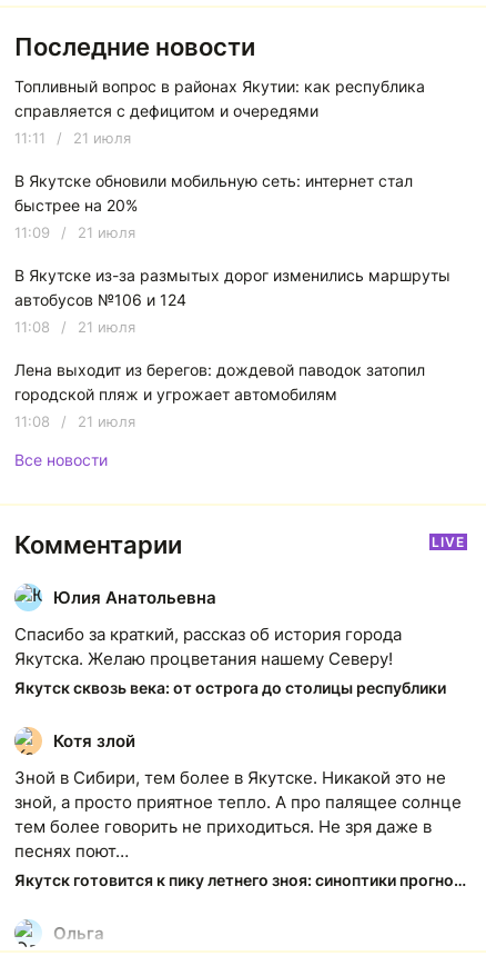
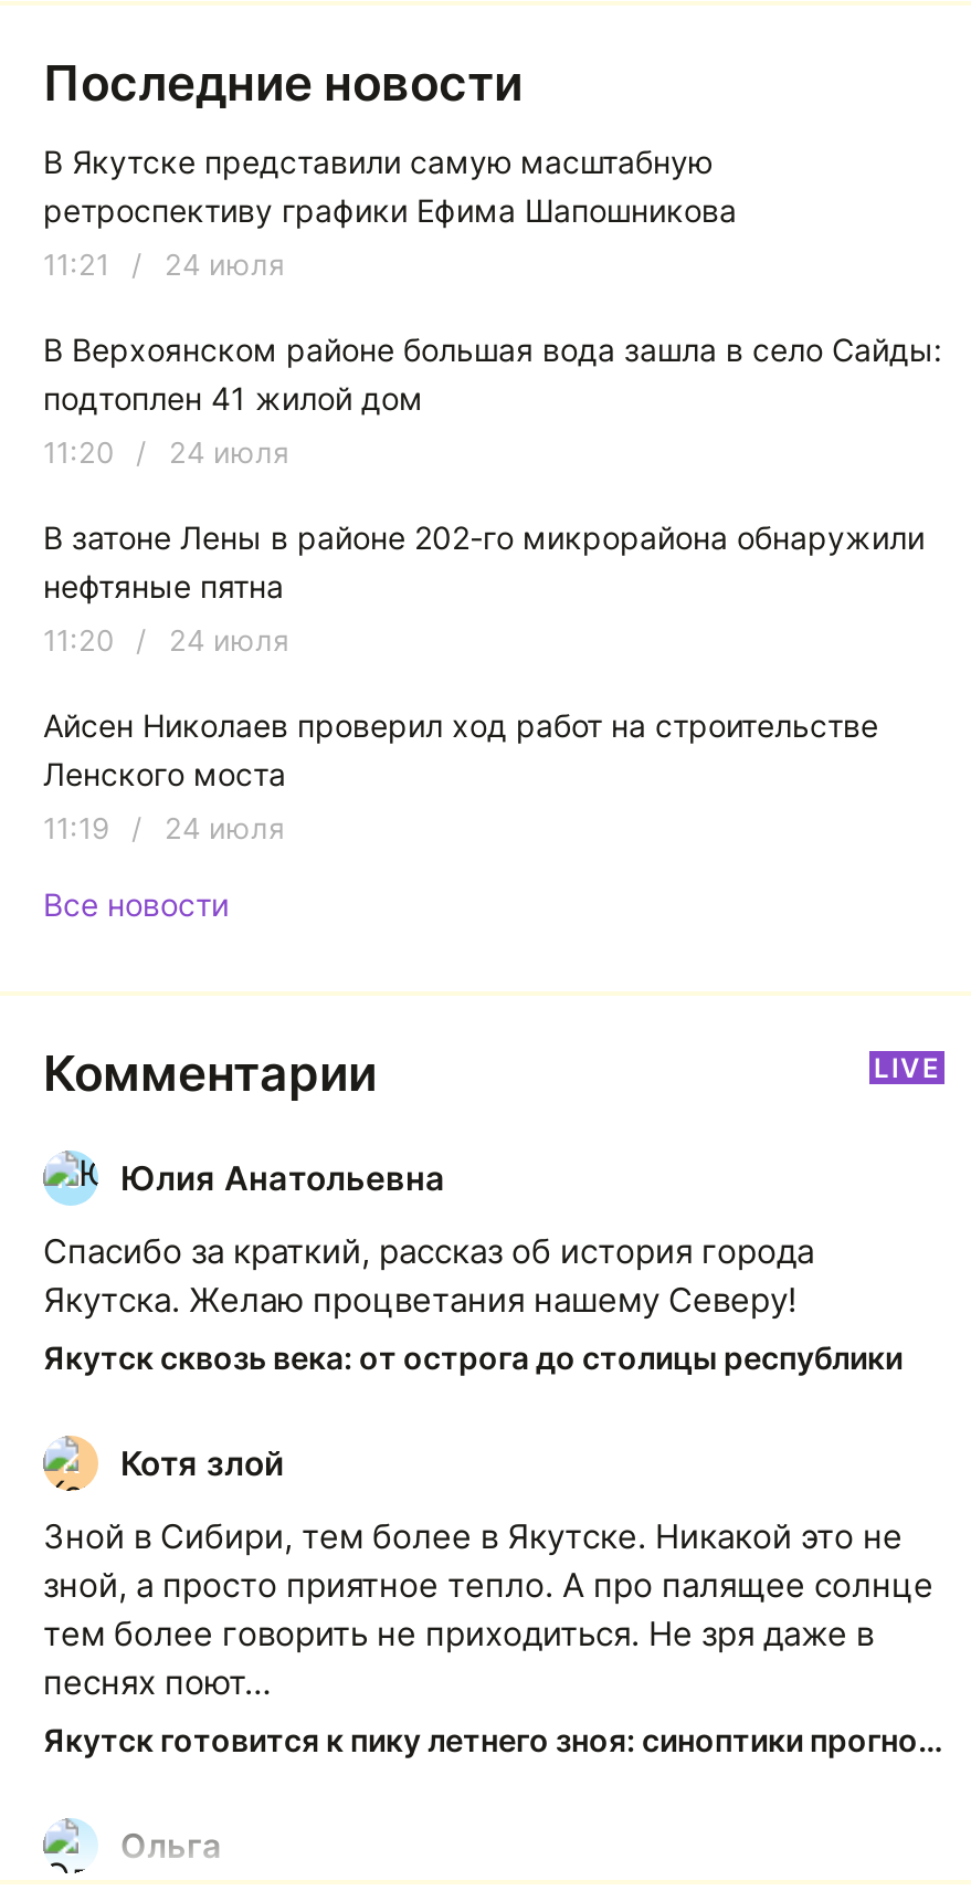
- Топливный вопрос в районах Якутии: как республика
- справляется с дефицитом и очередями
+ В Якутске представили самую масштабную
+ ретроспективу графики Ефима Шапошникова

- 11:11 / 21 июля
+ 11:21 / 24 июля

- В Якутске обновили мобильную сеть: интернет стал
- быстрее на 20%
+ В Верхоянском районе большая вода зашла в село Сайды:
+ подтоплен 41 жилой дом

- 11:09 / 21 июля
+ 11:20 / 24 июля

- В Якутске из-за размытых дорог изменились маршруты
- автобусов №106 и 124
+ В затоне Лены в районе 202-го микрорайона обнаружили
+ нефтяные пятна

- 11:08 / 21 июля
+ 11:20 / 24 июля

- Лена выходит из берегов: дождевой паводок затопил
- городской пляж и угрожает автомобилям
+ Айсен Николаев проверил ход работ на строительстве
+ Ленского моста

- 11:08 / 21 июля
+ 11:19 / 24 июля
